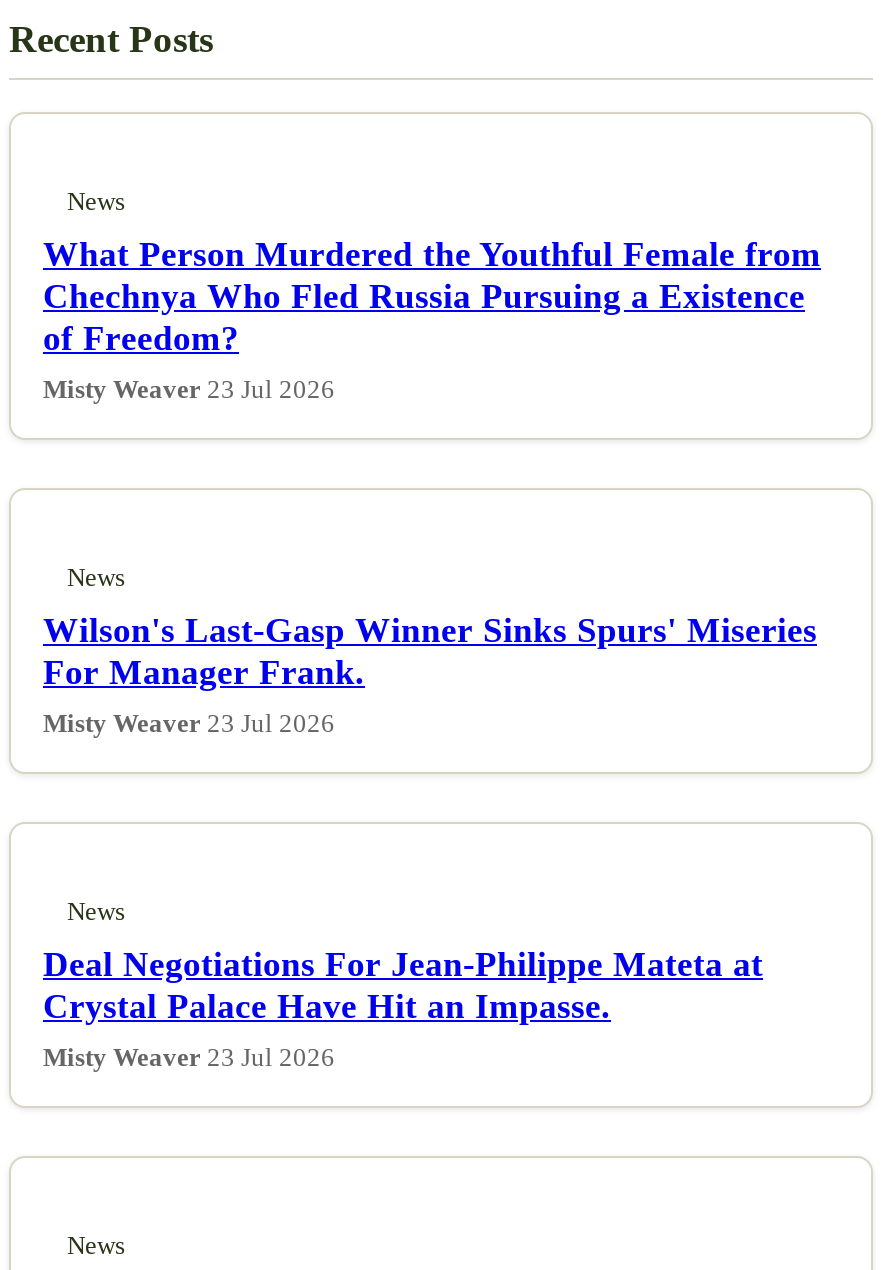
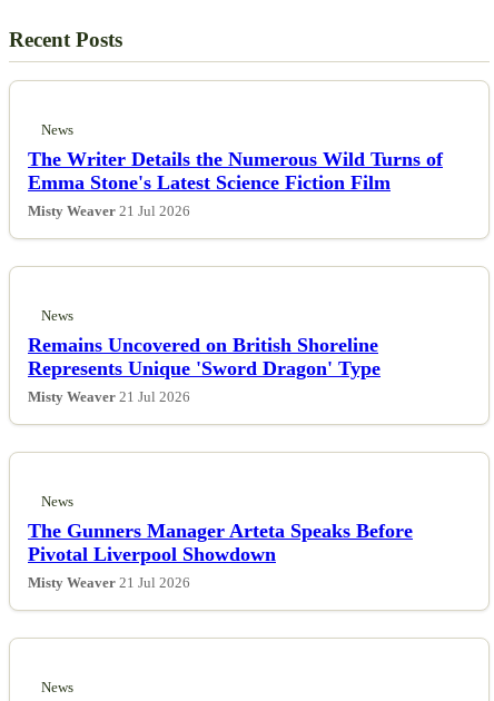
- What Person Murdered the Youthful Female from
- Chechnya Who Fled Russia Pursuing a Existence
- of Freedom?
- Misty Weaver 23 Jul 2026
+ The Writer Details the Numerous Wild Turns of
+ Emma Stone's Latest Science Fiction Film
+ Misty Weaver 21 Jul 2026

- Wilson's Last-Gasp Winner Sinks Spurs' Miseries
- For Manager Frank.
- Misty Weaver 23 Jul 2026
+ Remains Uncovered on British Shoreline
+ Represents Unique 'Sword Dragon' Type
+ Misty Weaver 21 Jul 2026

- Deal Negotiations For Jean-Philippe Mateta at
- Crystal Palace Have Hit an Impasse.
- Misty Weaver 23 Jul 2026
+ The Gunners Manager Arteta Speaks Before
+ Pivotal Liverpool Showdown
+ Misty Weaver 21 Jul 2026
